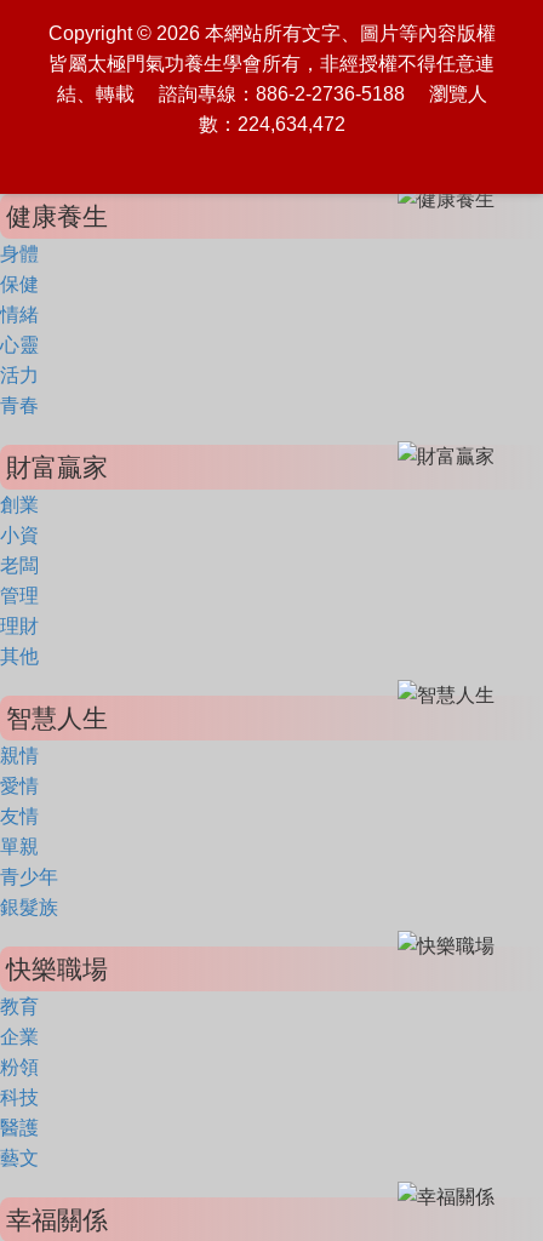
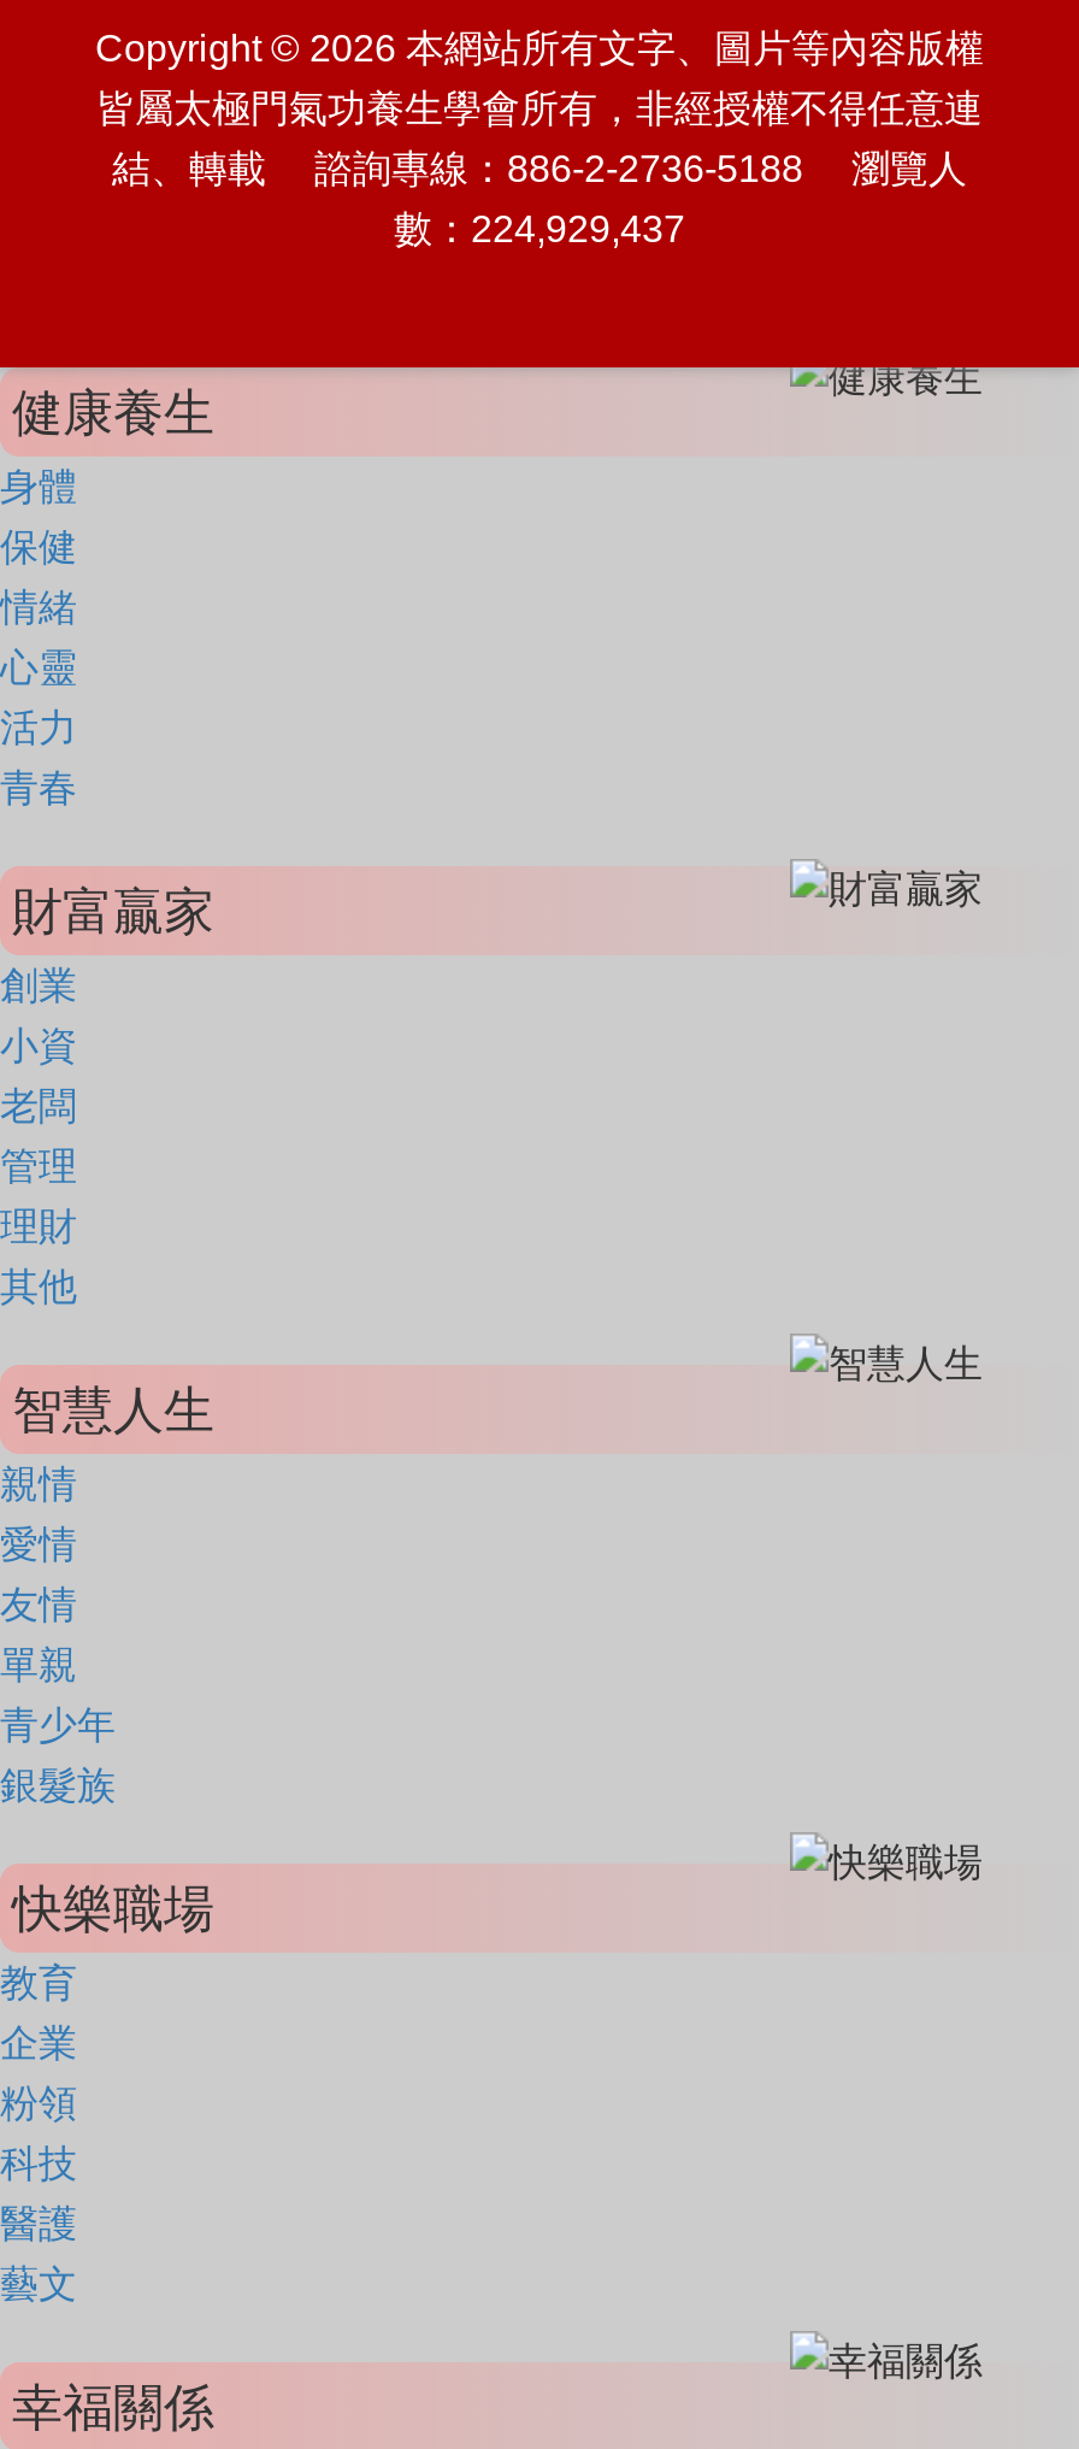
- 數：224,634,472
+ 數：224,929,437
